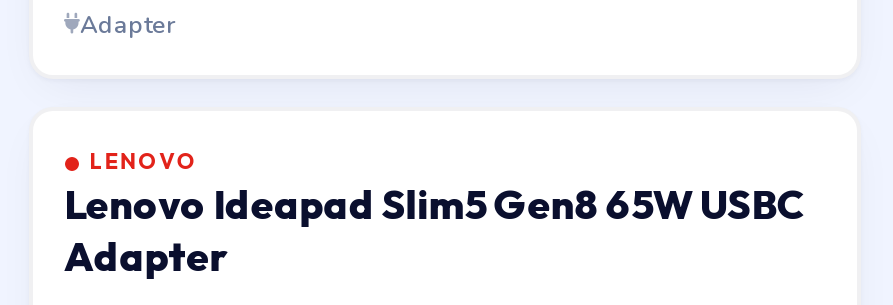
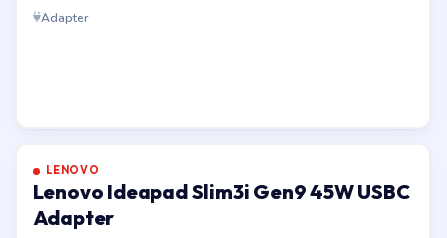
- Lenovo Ideapad Slim5 Gen8 65W USBC
+ Lenovo Ideapad Slim3i Gen9 45W USBC
